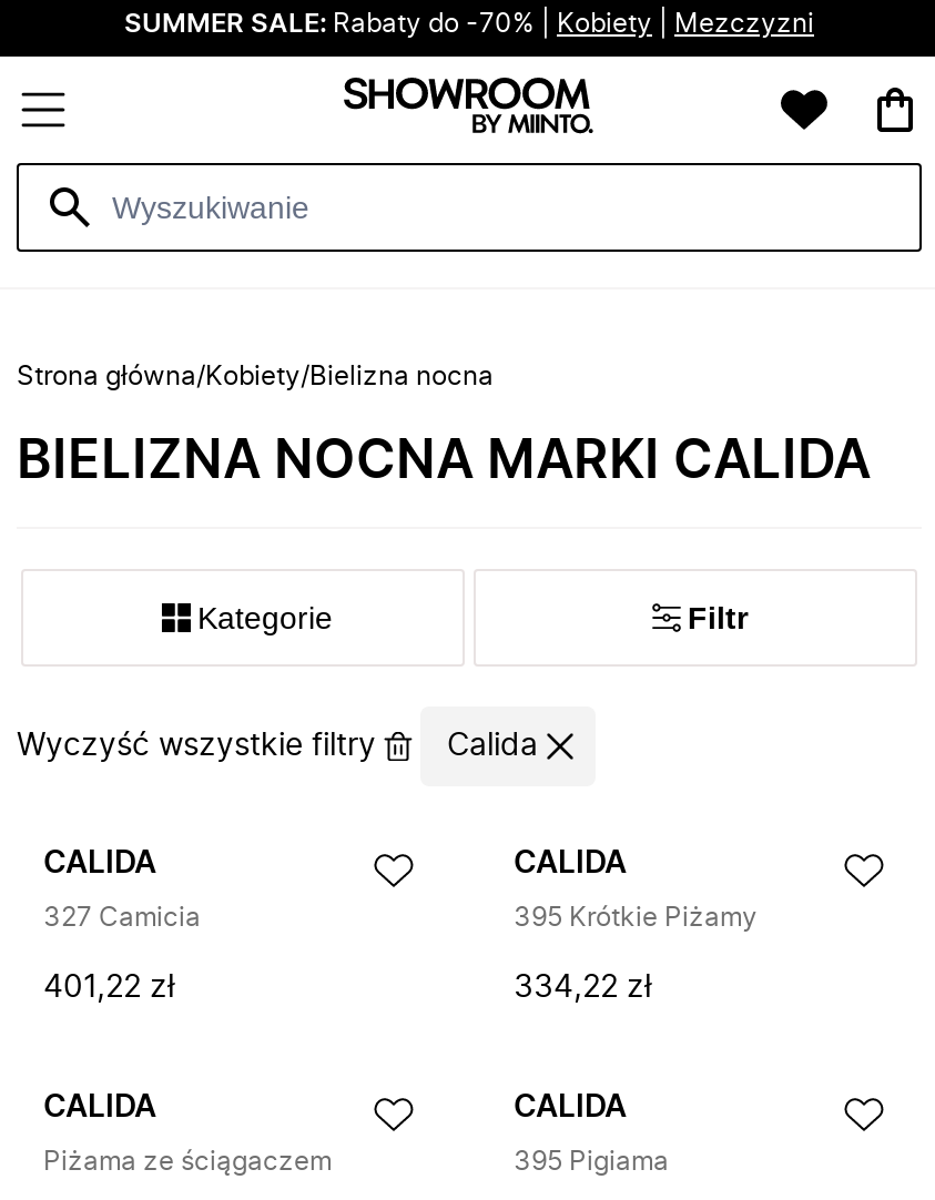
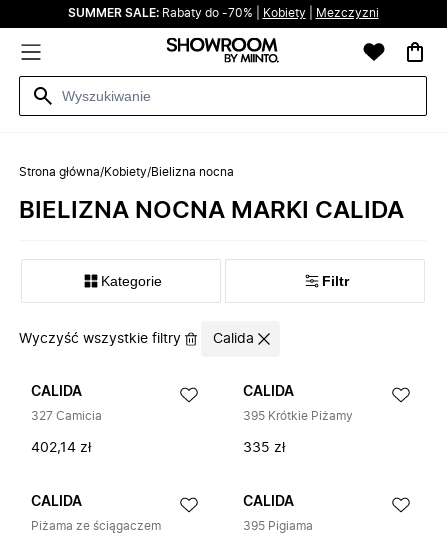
- 401,22 zł
+ 402,14 zł

- 334,22 zł
+ 335 zł
